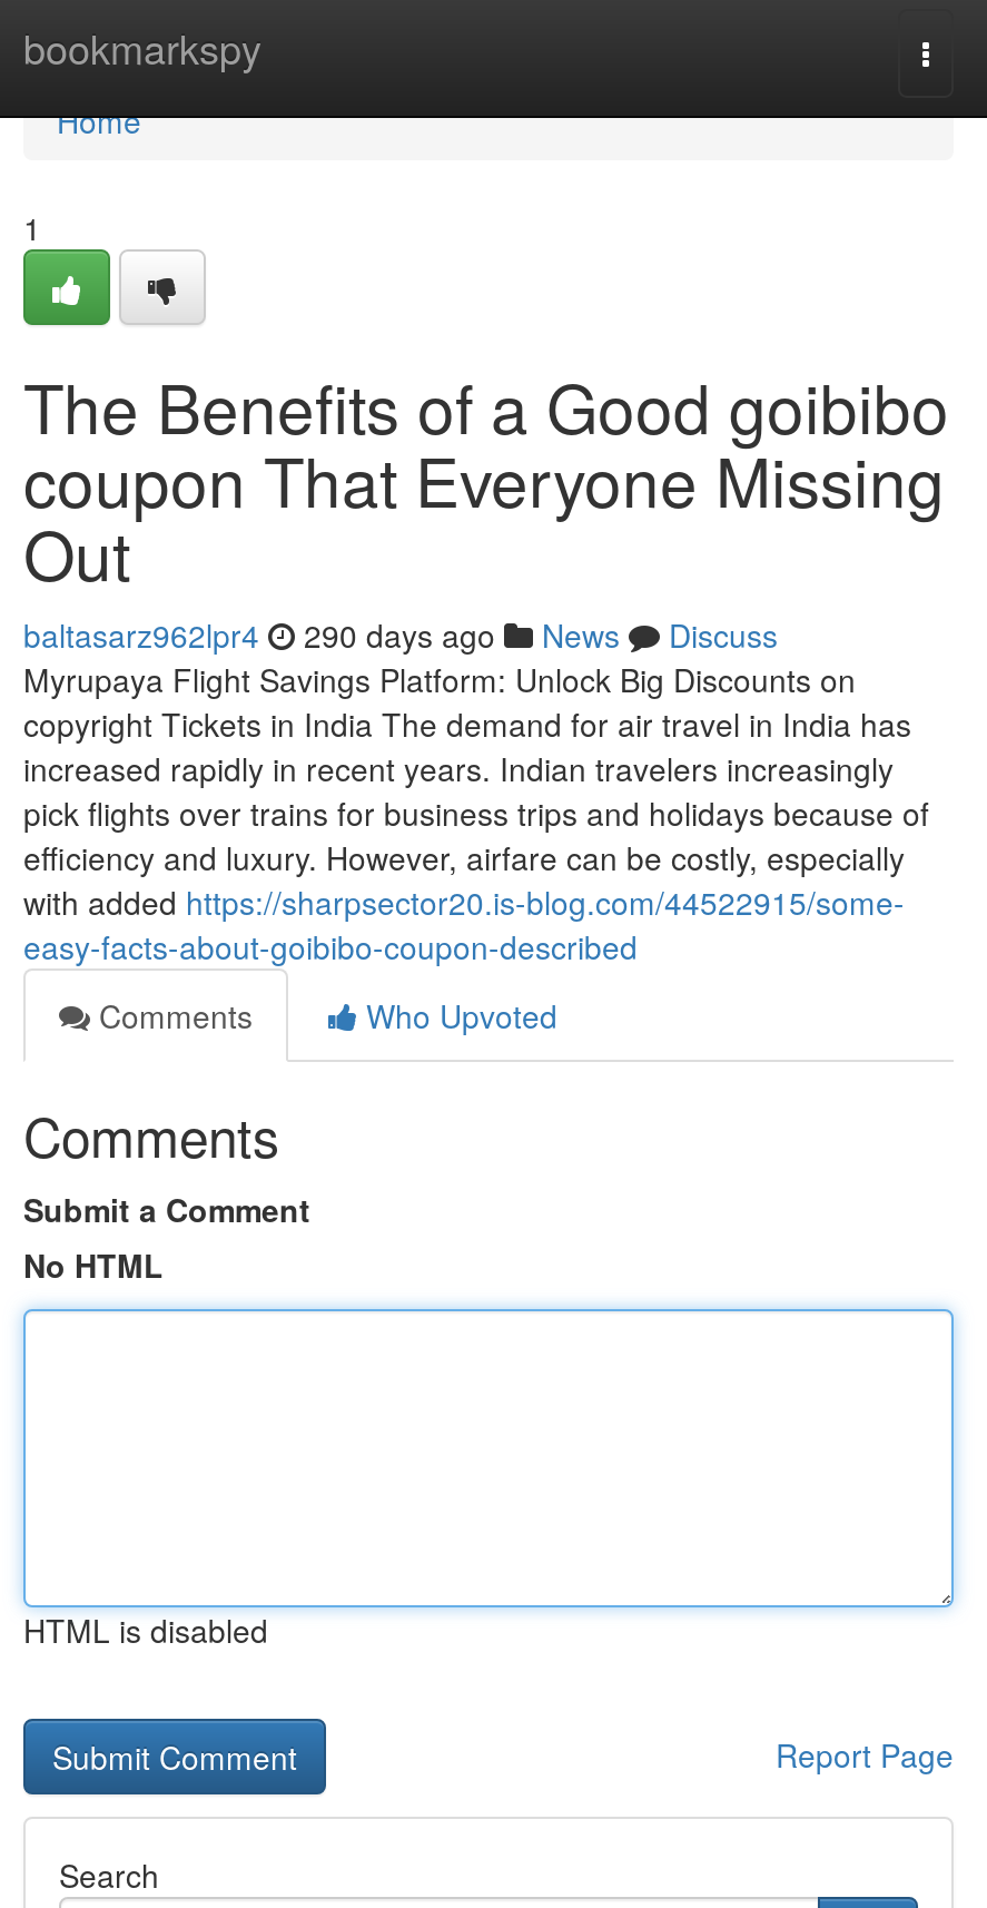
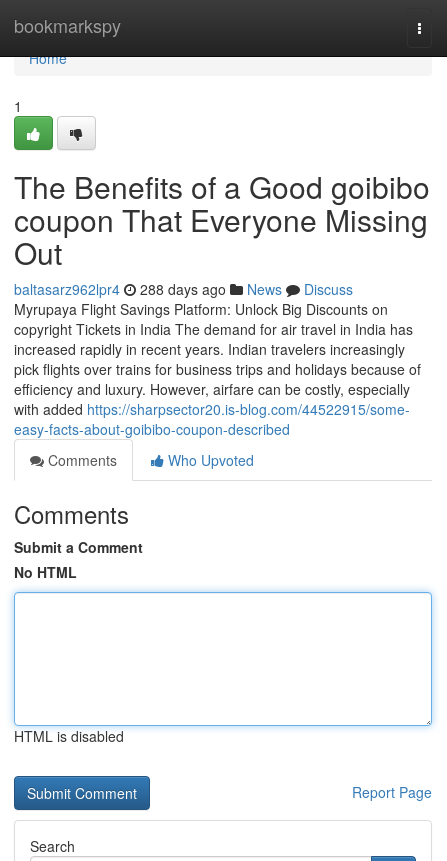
- baltasarz962lpr4 290 days ago News Discuss
+ baltasarz962lpr4 288 days ago News Discuss
